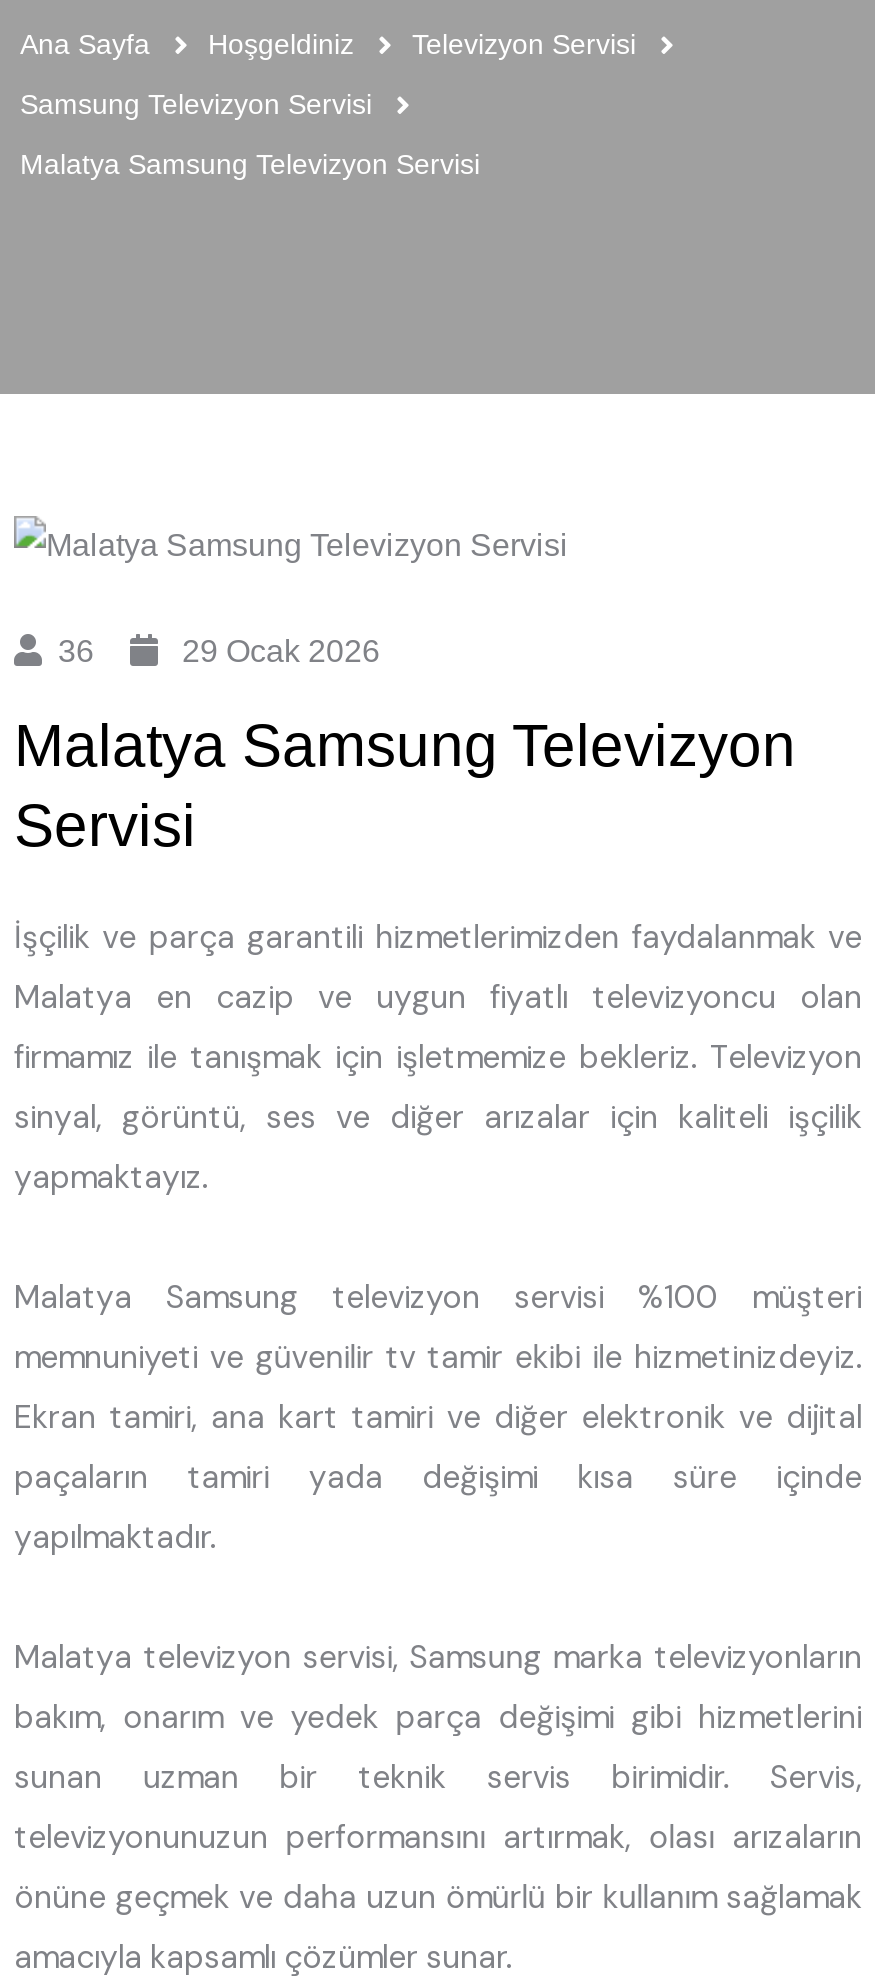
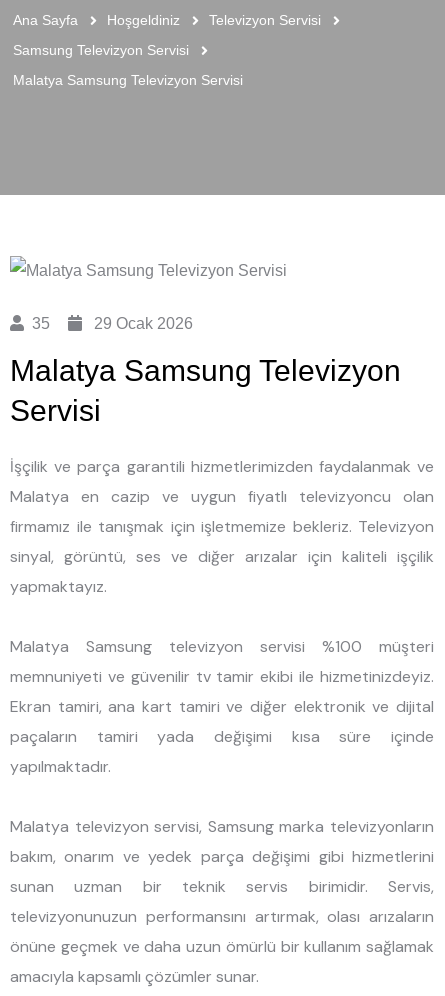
- 36 29 Ocak 2026
+ 35 29 Ocak 2026
